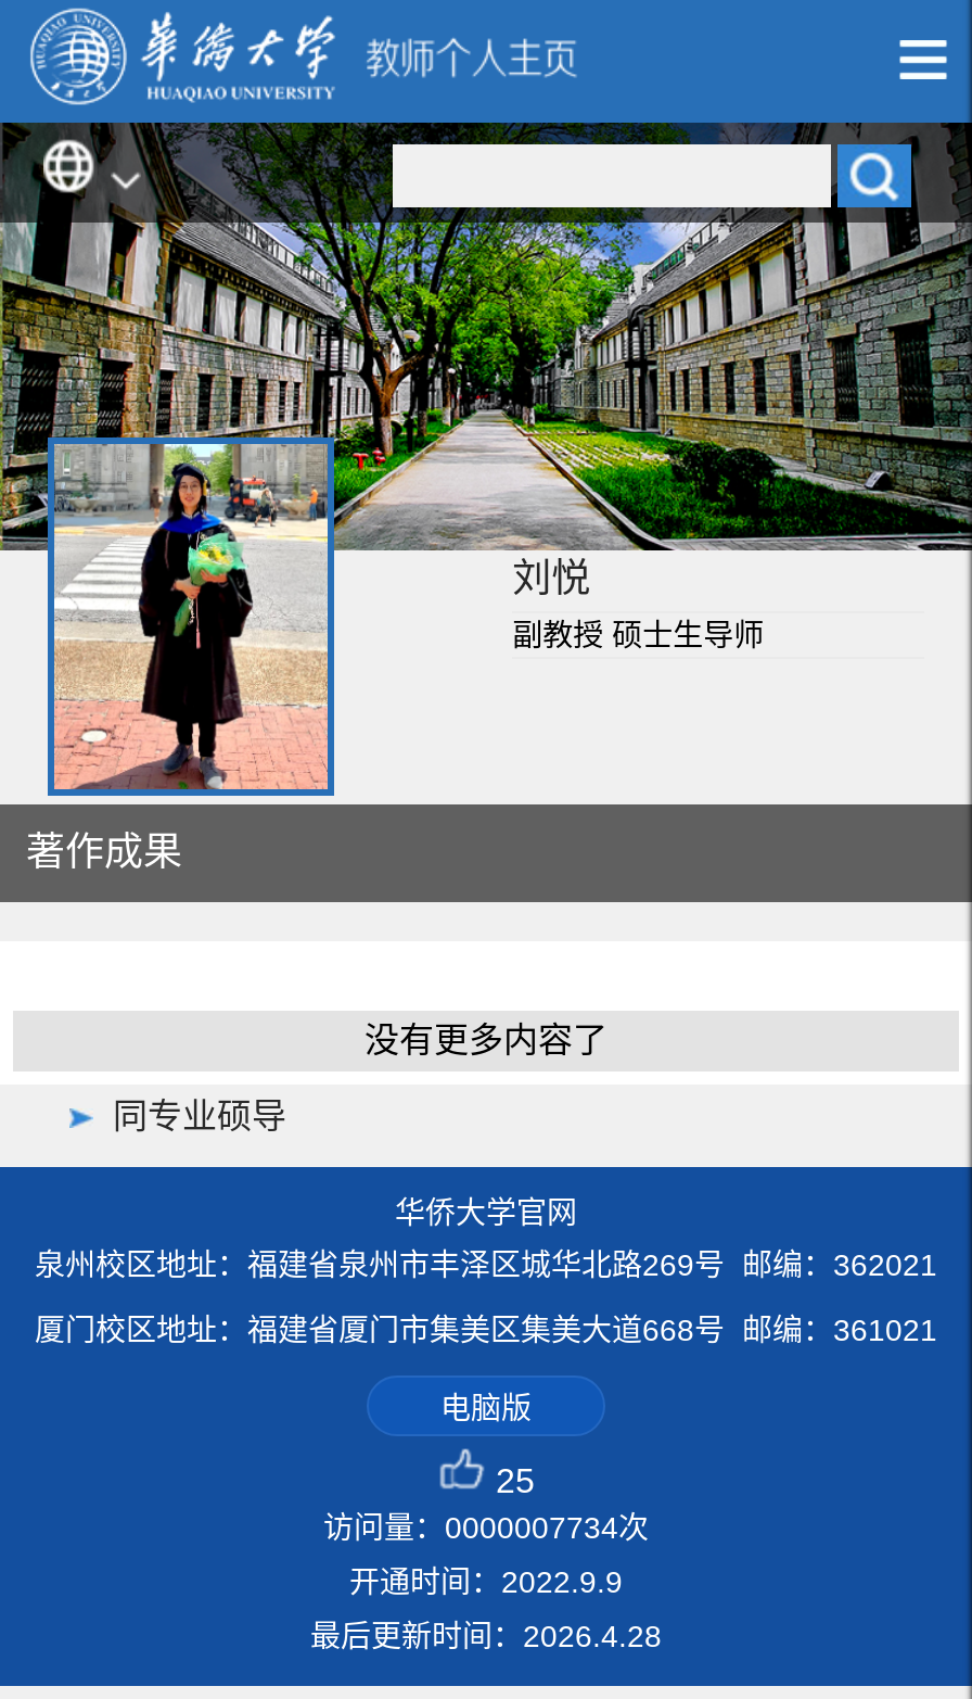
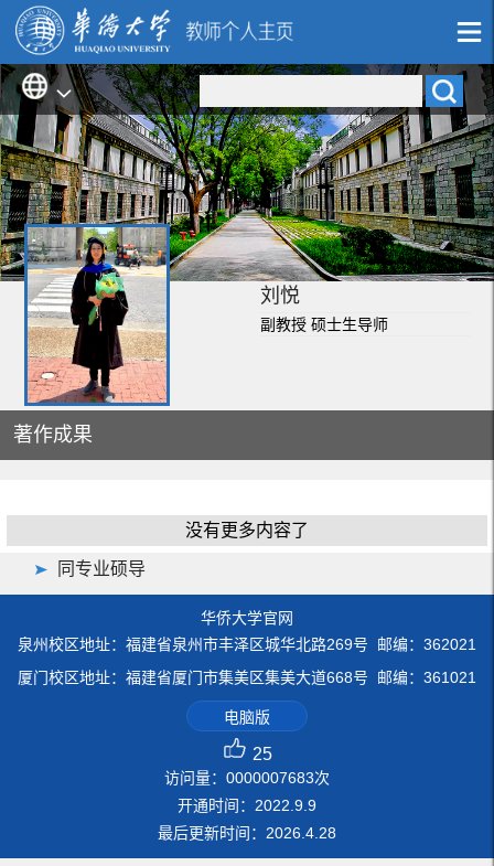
- 访问量：0000007734次
+ 访问量：0000007683次
